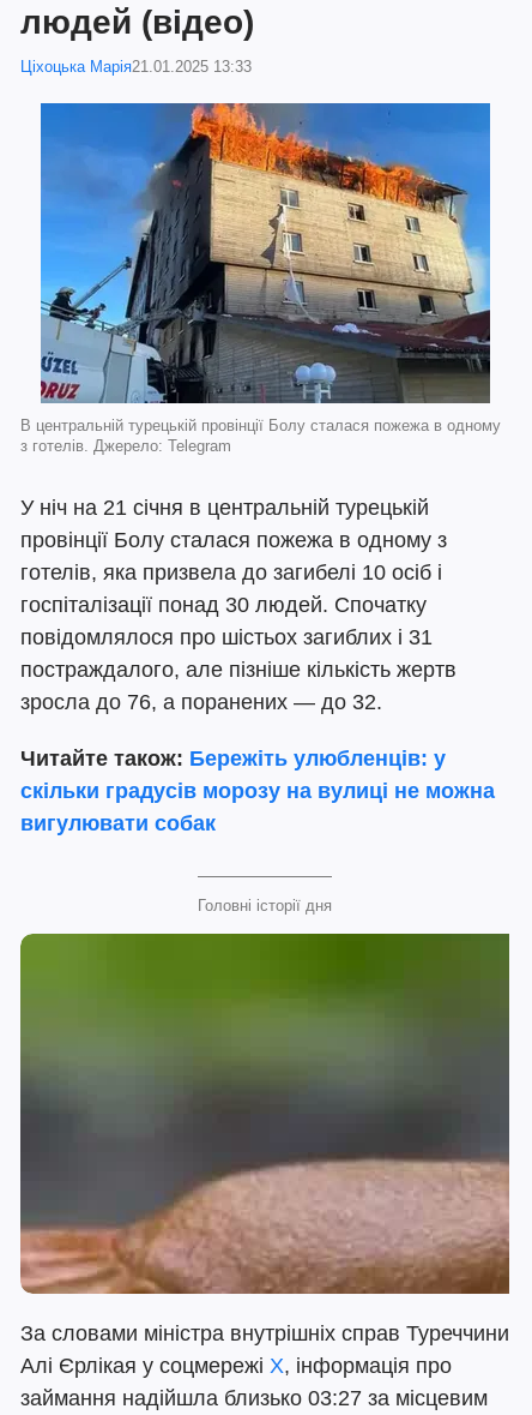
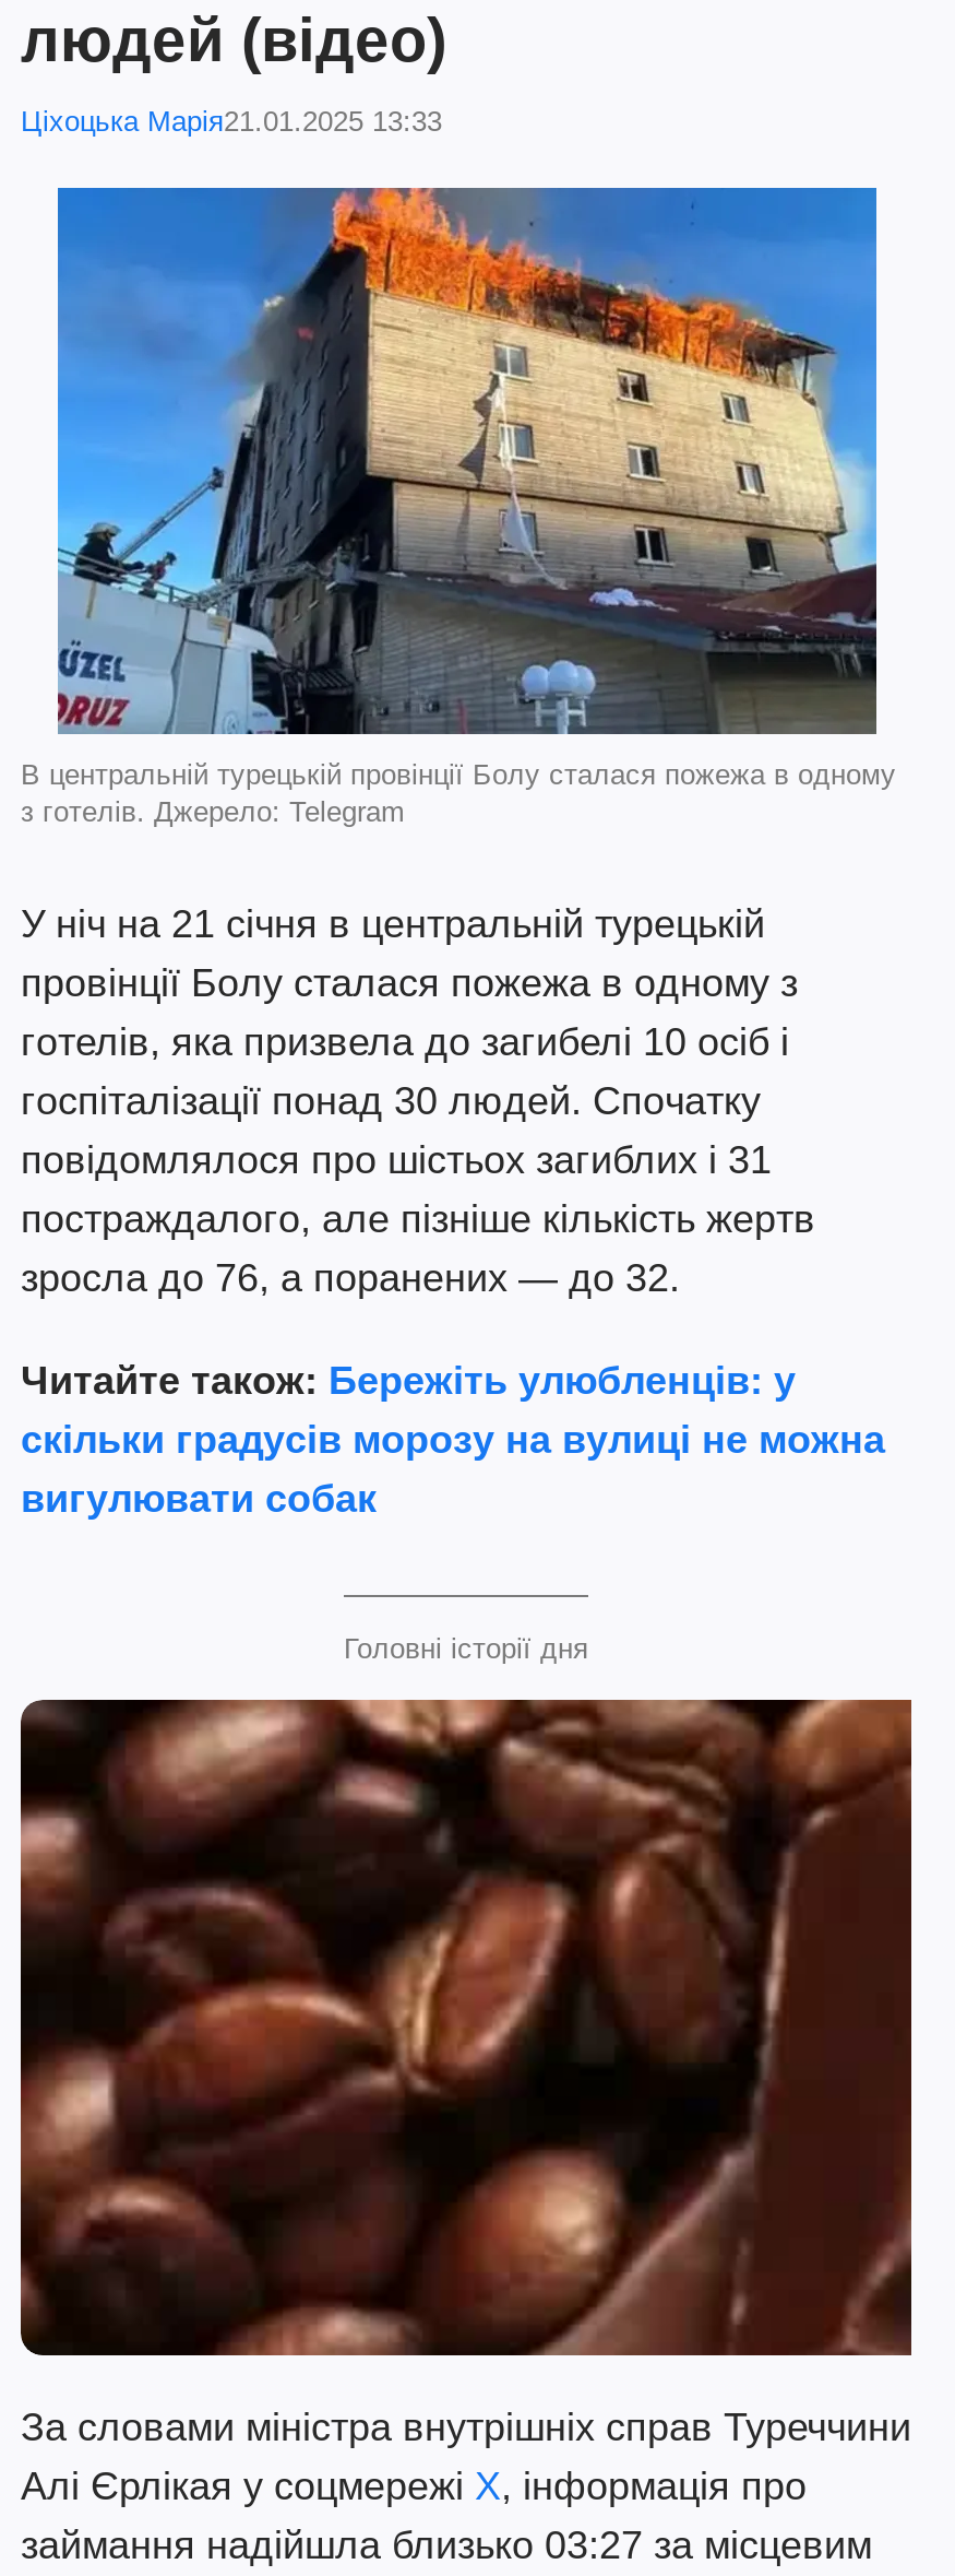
- [image]
+ [image]
